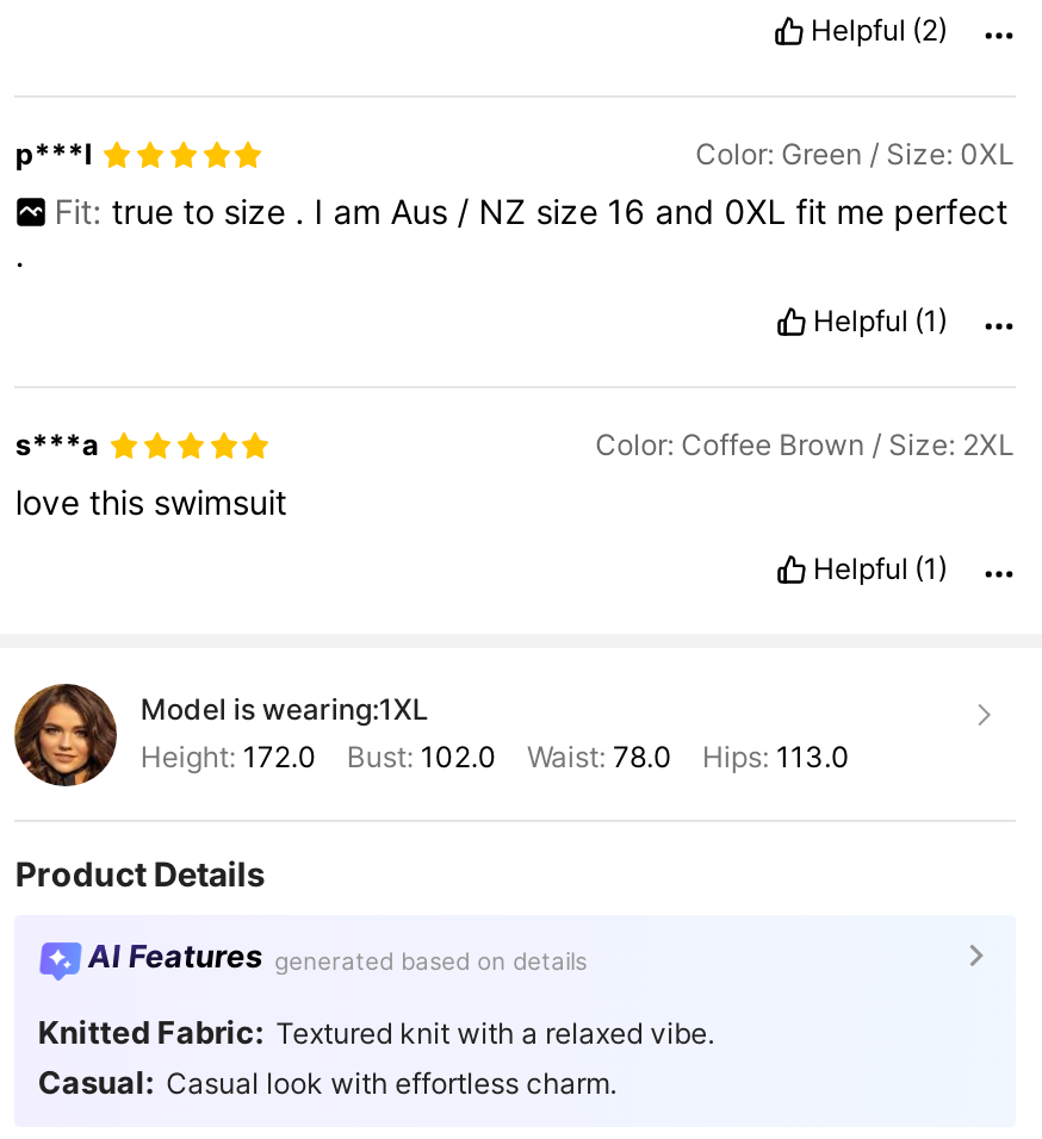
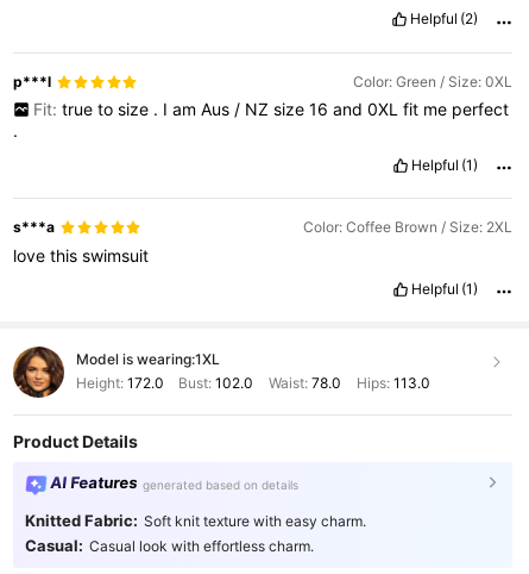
- Knitted Fabric: Textured knit with a relaxed vibe.
+ Knitted Fabric: Soft knit texture with easy charm.
